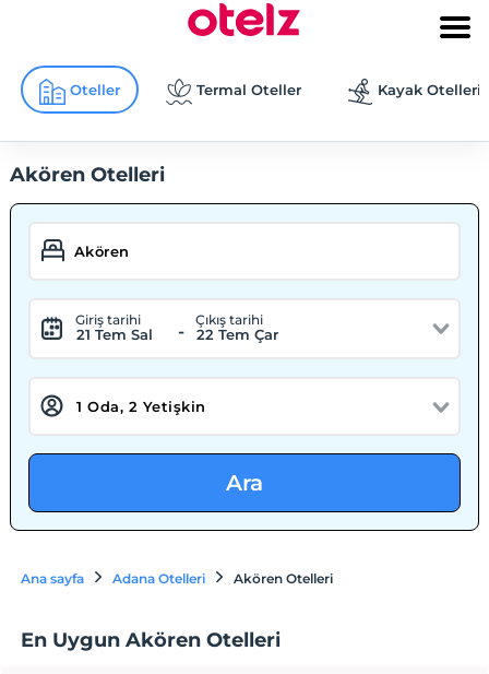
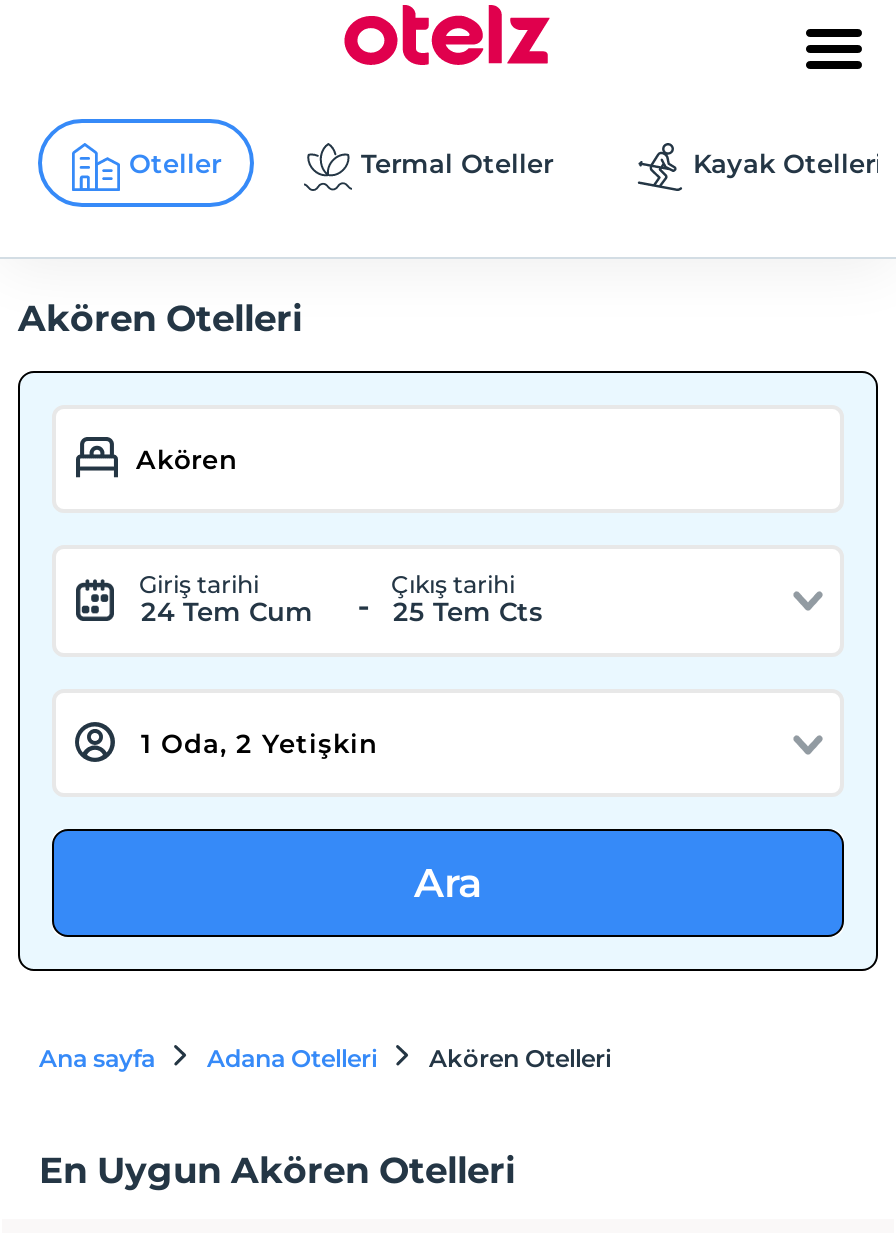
- 21 Tem Sal
+ 24 Tem Cum

- 22 Tem Çar
+ 25 Tem Cts
